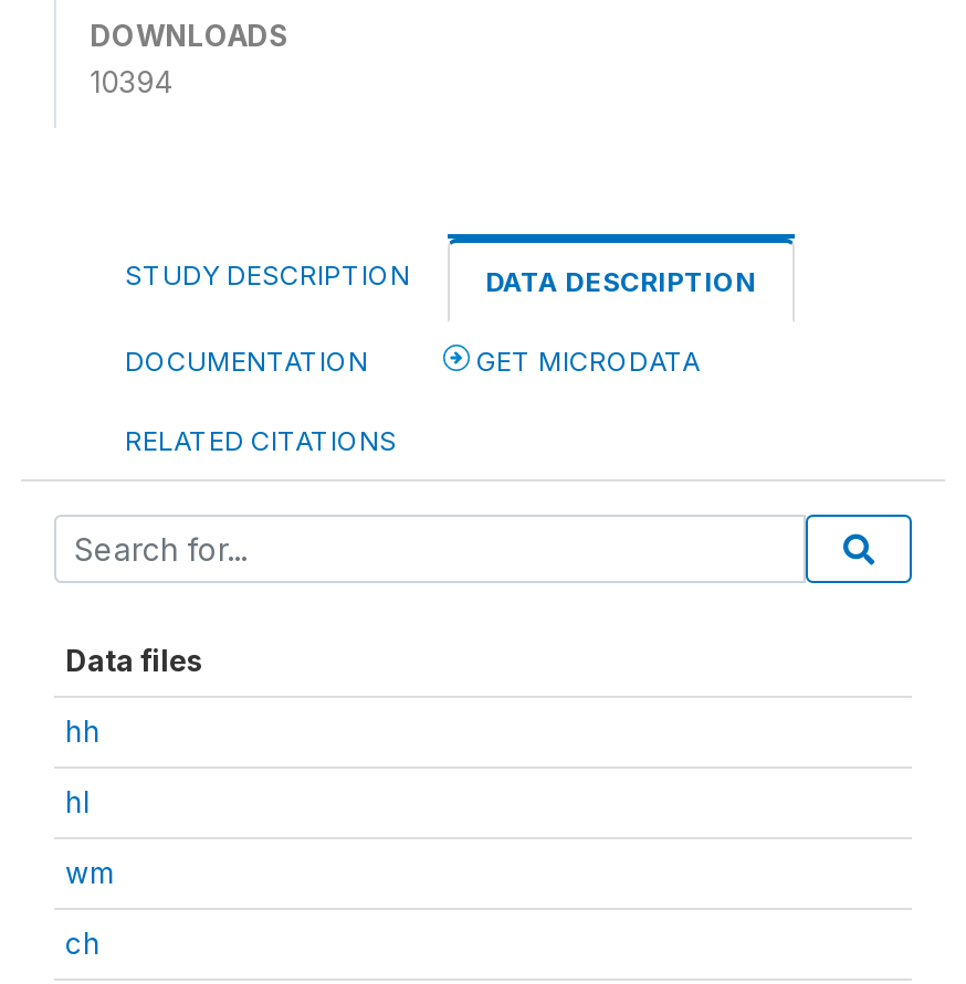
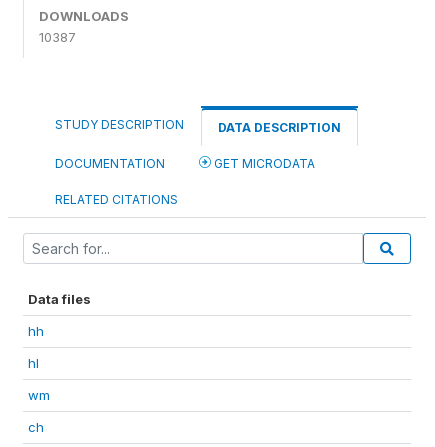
- 10394
+ 10387
